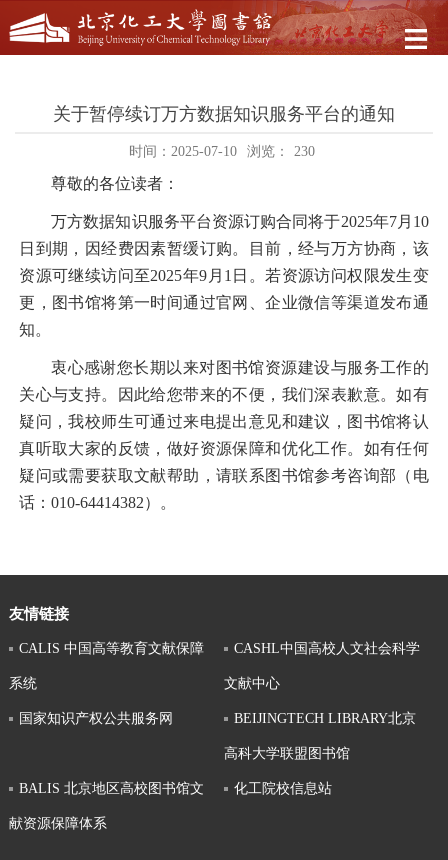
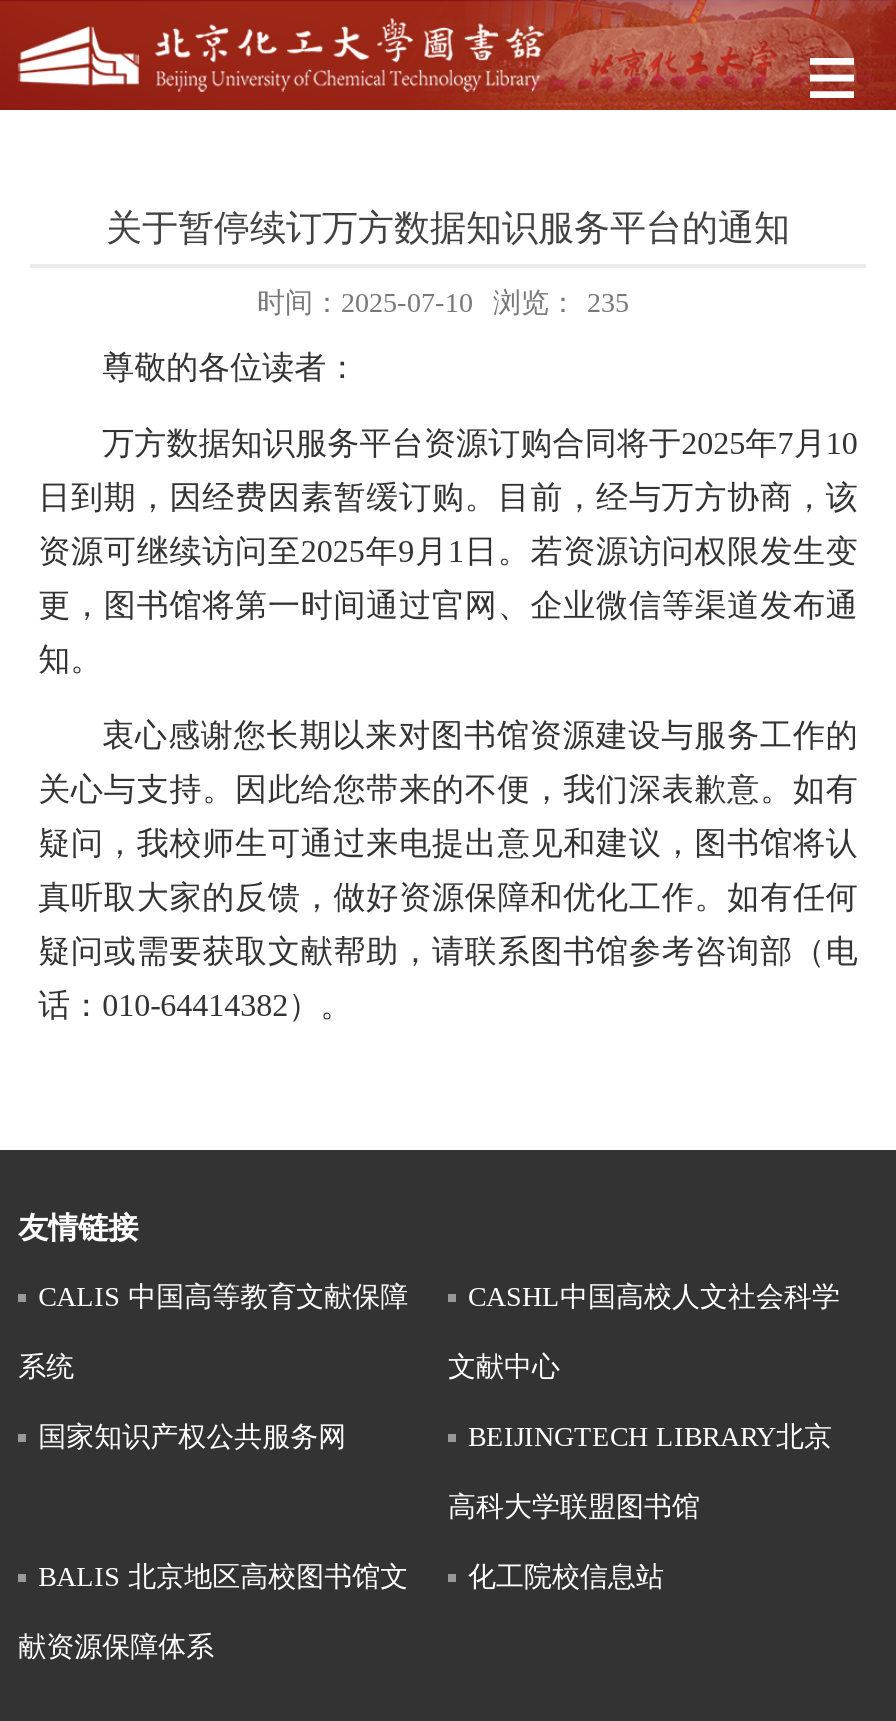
- 时间：2025-07-10 浏览： 230
+ 时间：2025-07-10 浏览： 235
